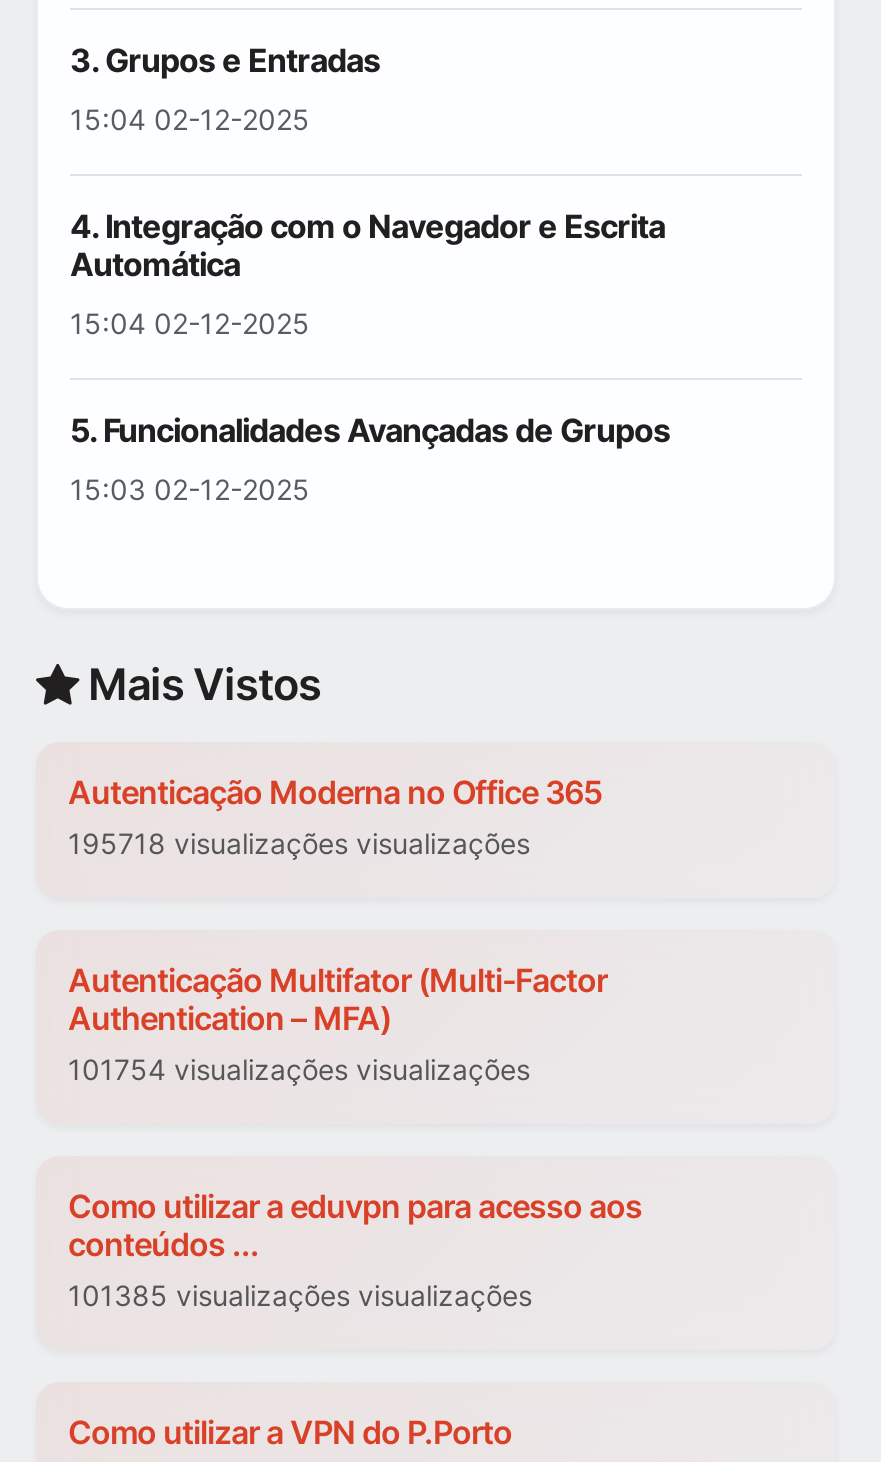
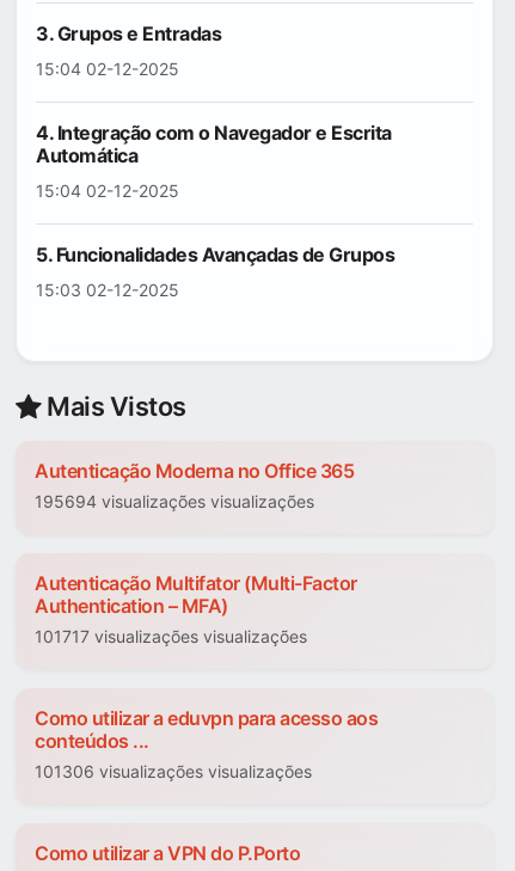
- 195718 visualizações visualizações
+ 195694 visualizações visualizações

- 101754 visualizações visualizações
+ 101717 visualizações visualizações

- 101385 visualizações visualizações
+ 101306 visualizações visualizações
